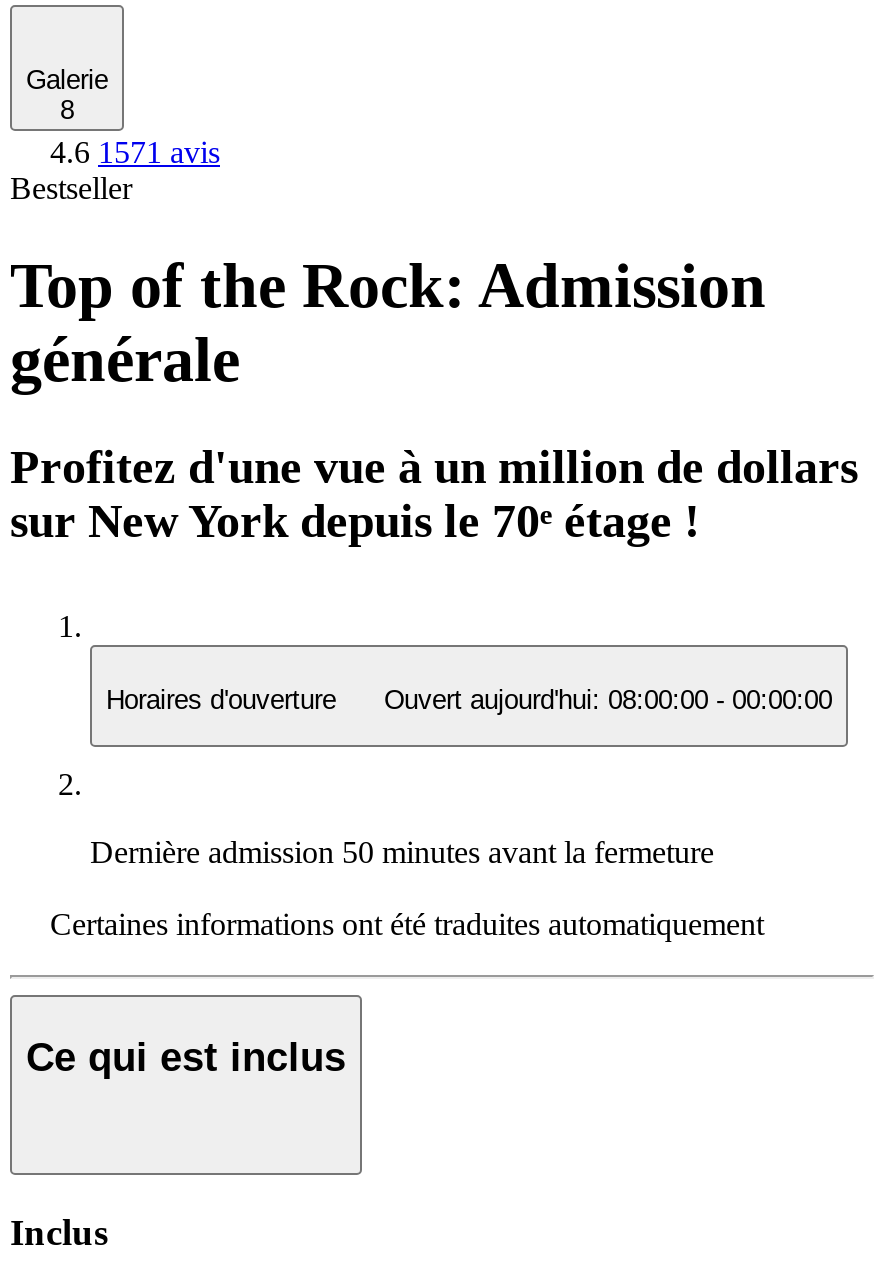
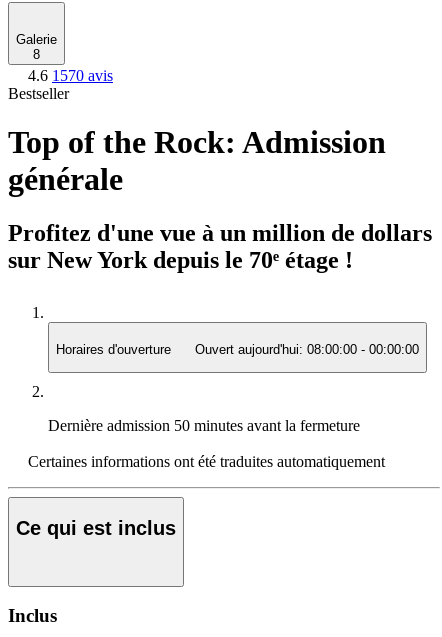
- 4.6 1571 avis
+ 4.6 1570 avis
